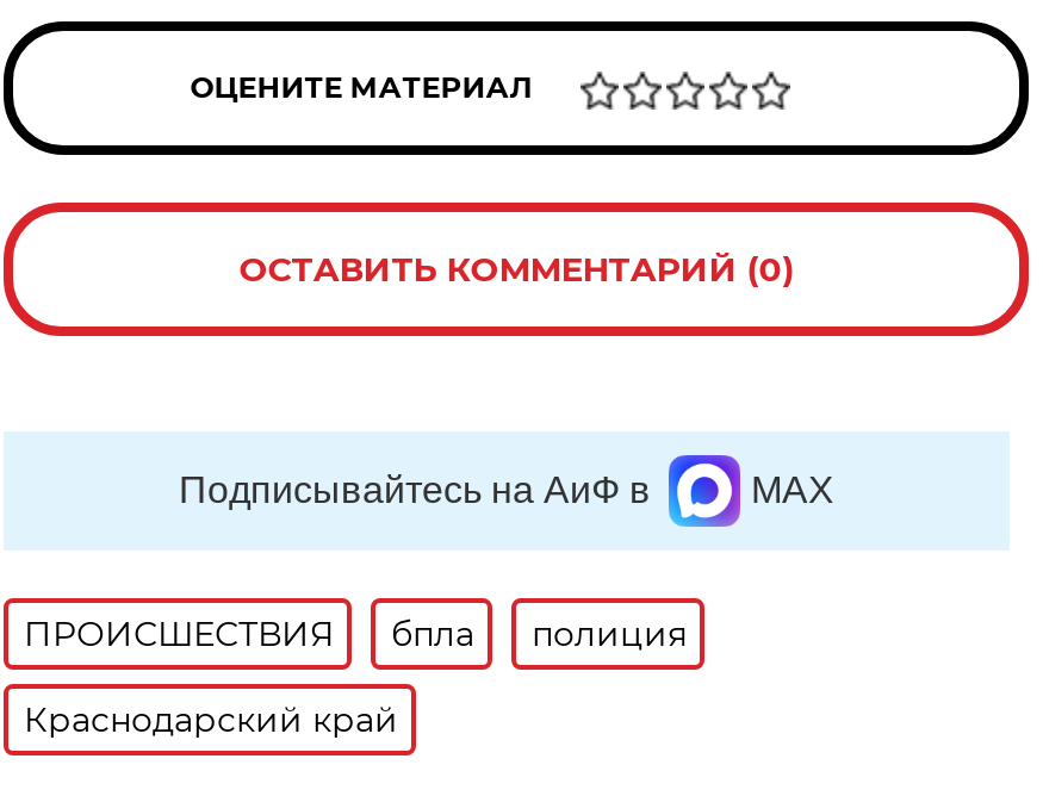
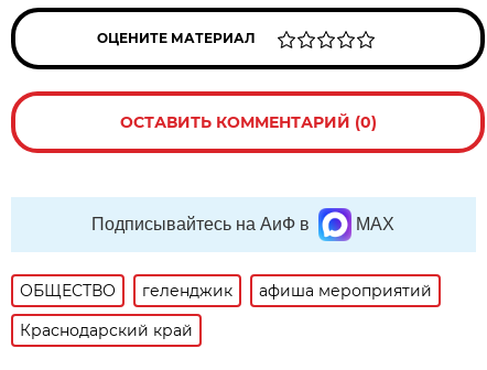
- ПРОИСШЕСТВИЯ
- бпла
- полиция
+ ОБЩЕСТВО
+ геленджик
+ афиша мероприятий
